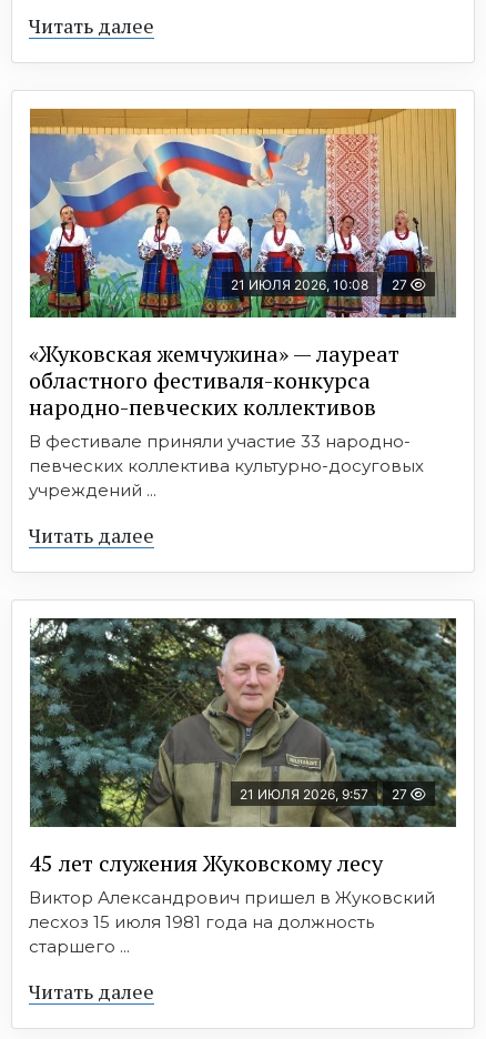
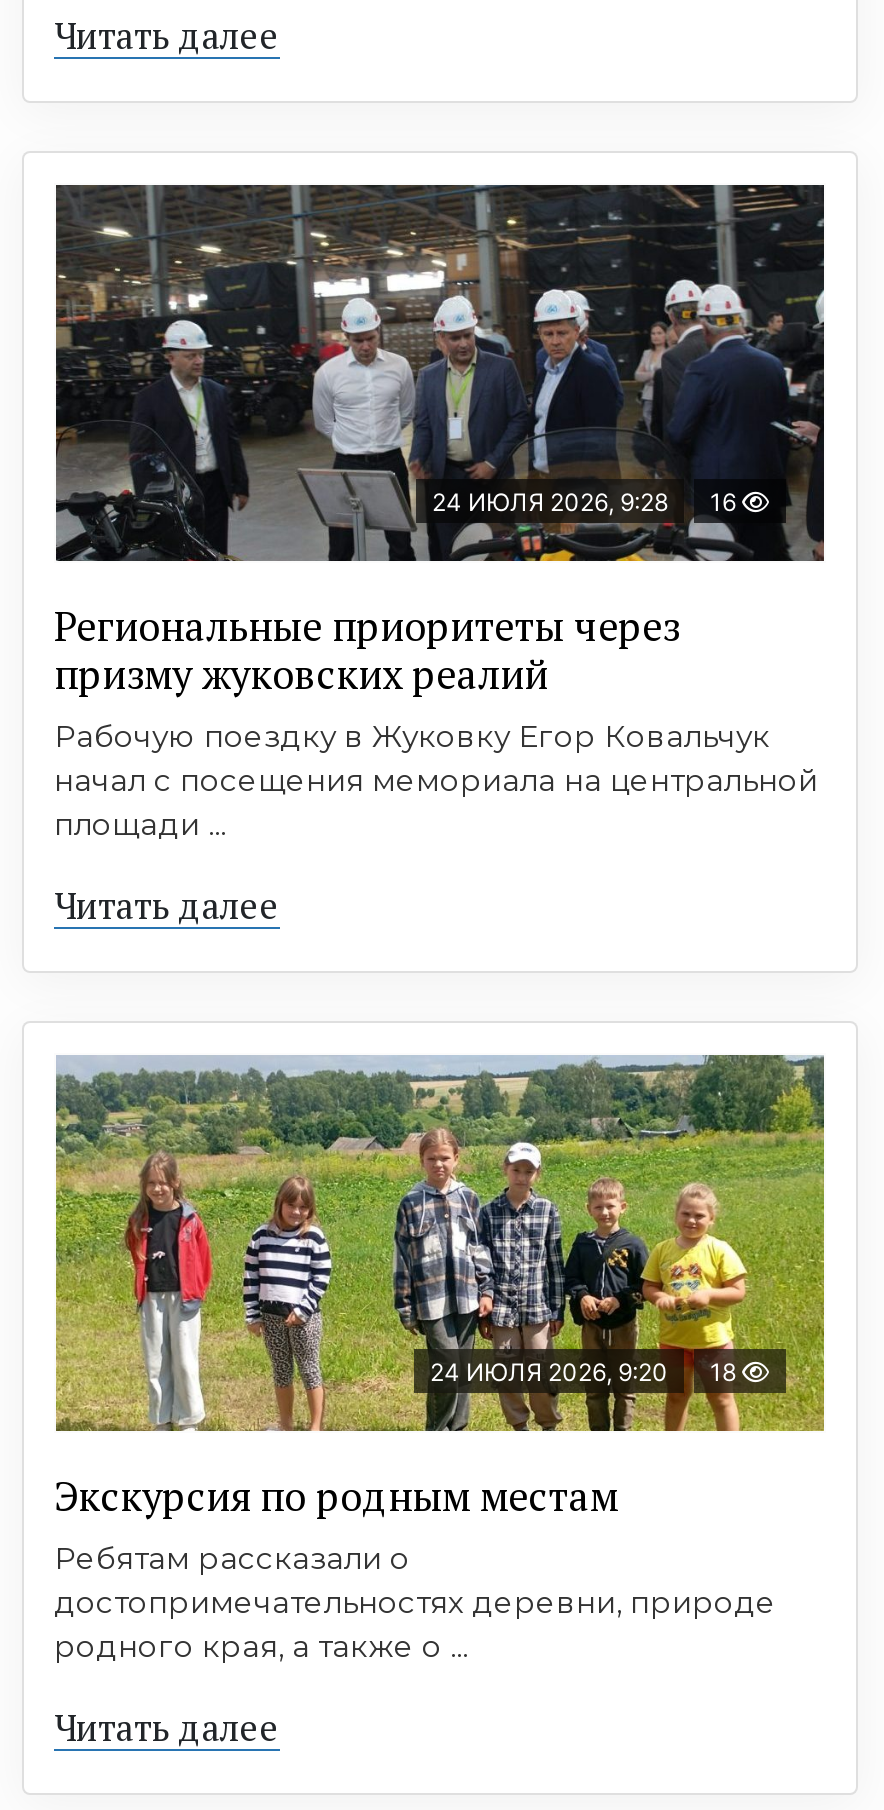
- [image]
- 21 ИЮЛЯ 2026, 10:08
- 27
+ [image]
+ 24 ИЮЛЯ 2026, 9:28
+ 16

- «Жуковская жемчужина» — лауреат
- областного фестиваля-конкурса
- народно-певческих коллективов
- В фестивале приняли участие 33 народно-
- певческих коллектива культурно-досуговых
- учреждений ...
+ Региональные приоритеты через
+ призму жуковских реалий
+ Рабочую поездку в Жуковку Егор Ковальчук
+ начал с посещения мемориала на центральной
+ площади ...

- [image]
- 21 ИЮЛЯ 2026, 9:57
- 27
+ [image]
+ 24 ИЮЛЯ 2026, 9:20
+ 18

- 45 лет служения Жуковскому лесу
- Виктор Александрович пришел в Жуковский
- лесхоз 15 июля 1981 года на должность
- старшего ...
+ Экскурсия по родным местам
+ Ребятам рассказали о
+ достопримечательностях деревни, природе
+ родного края, а также о ...
